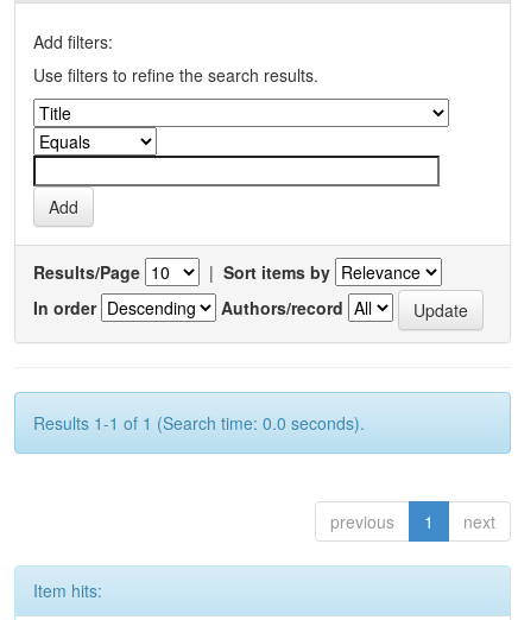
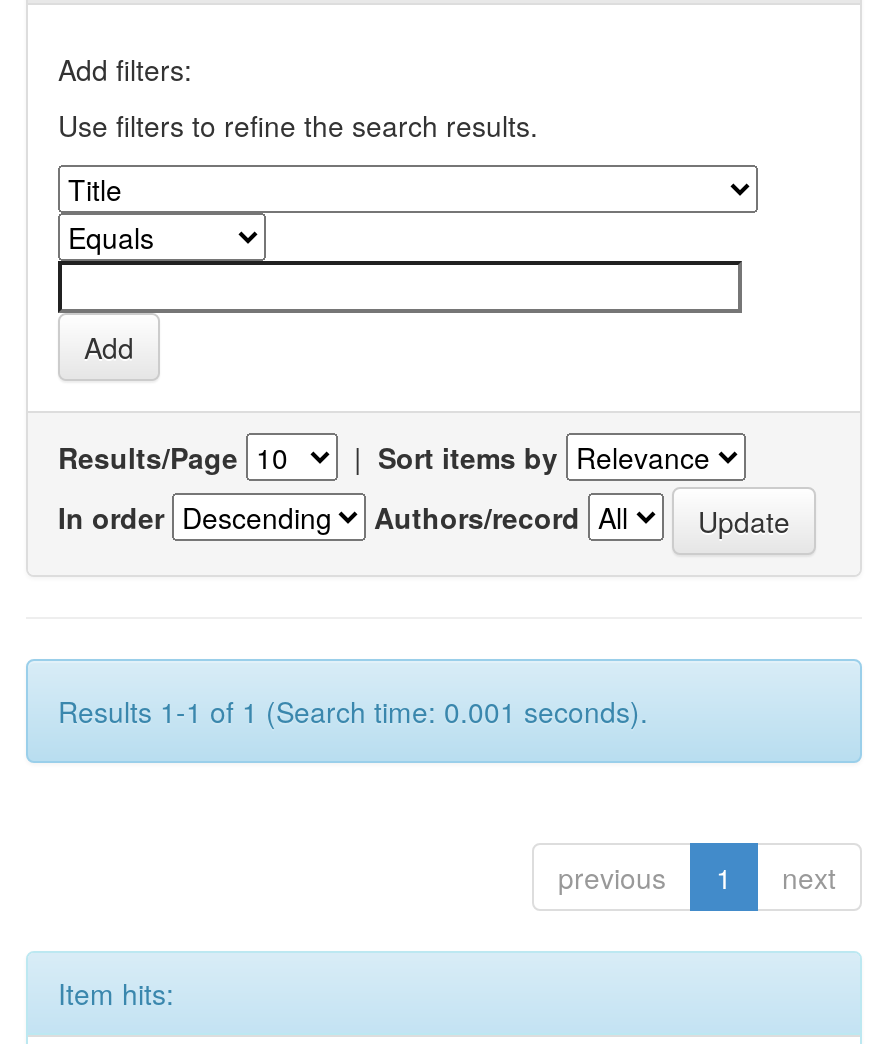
- Results 1-1 of 1 (Search time: 0.0 seconds).
+ Results 1-1 of 1 (Search time: 0.001 seconds).
